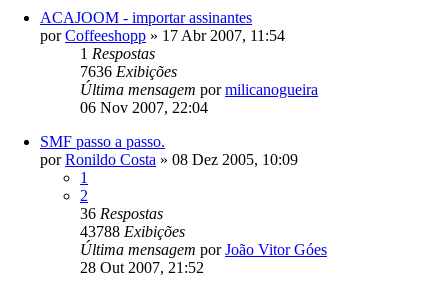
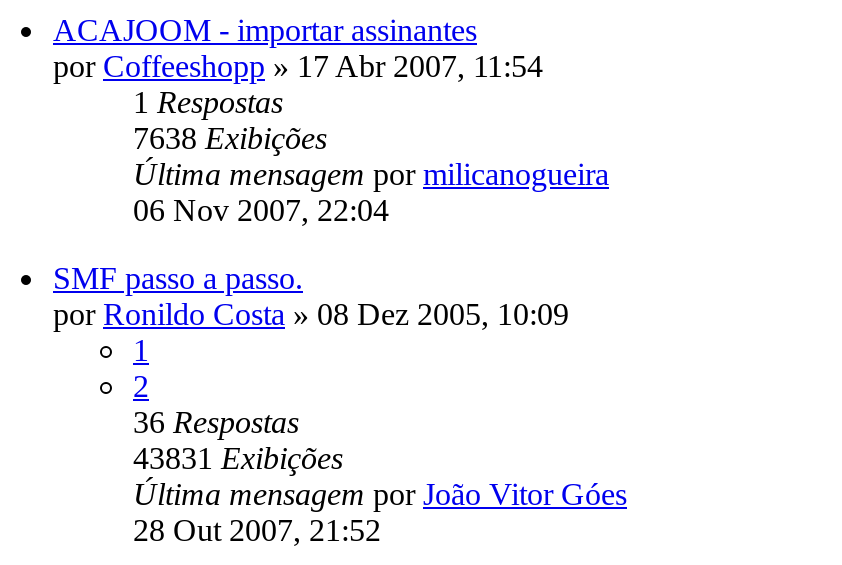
- 7636Exibições
+ 7638Exibições

- 43788 Exibições
+ 43831 Exibições
